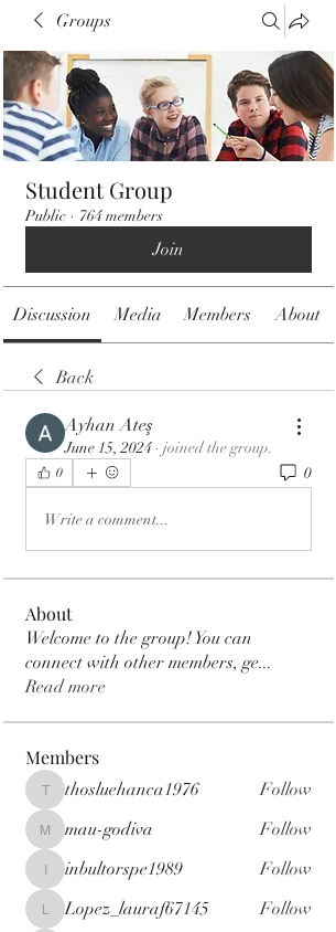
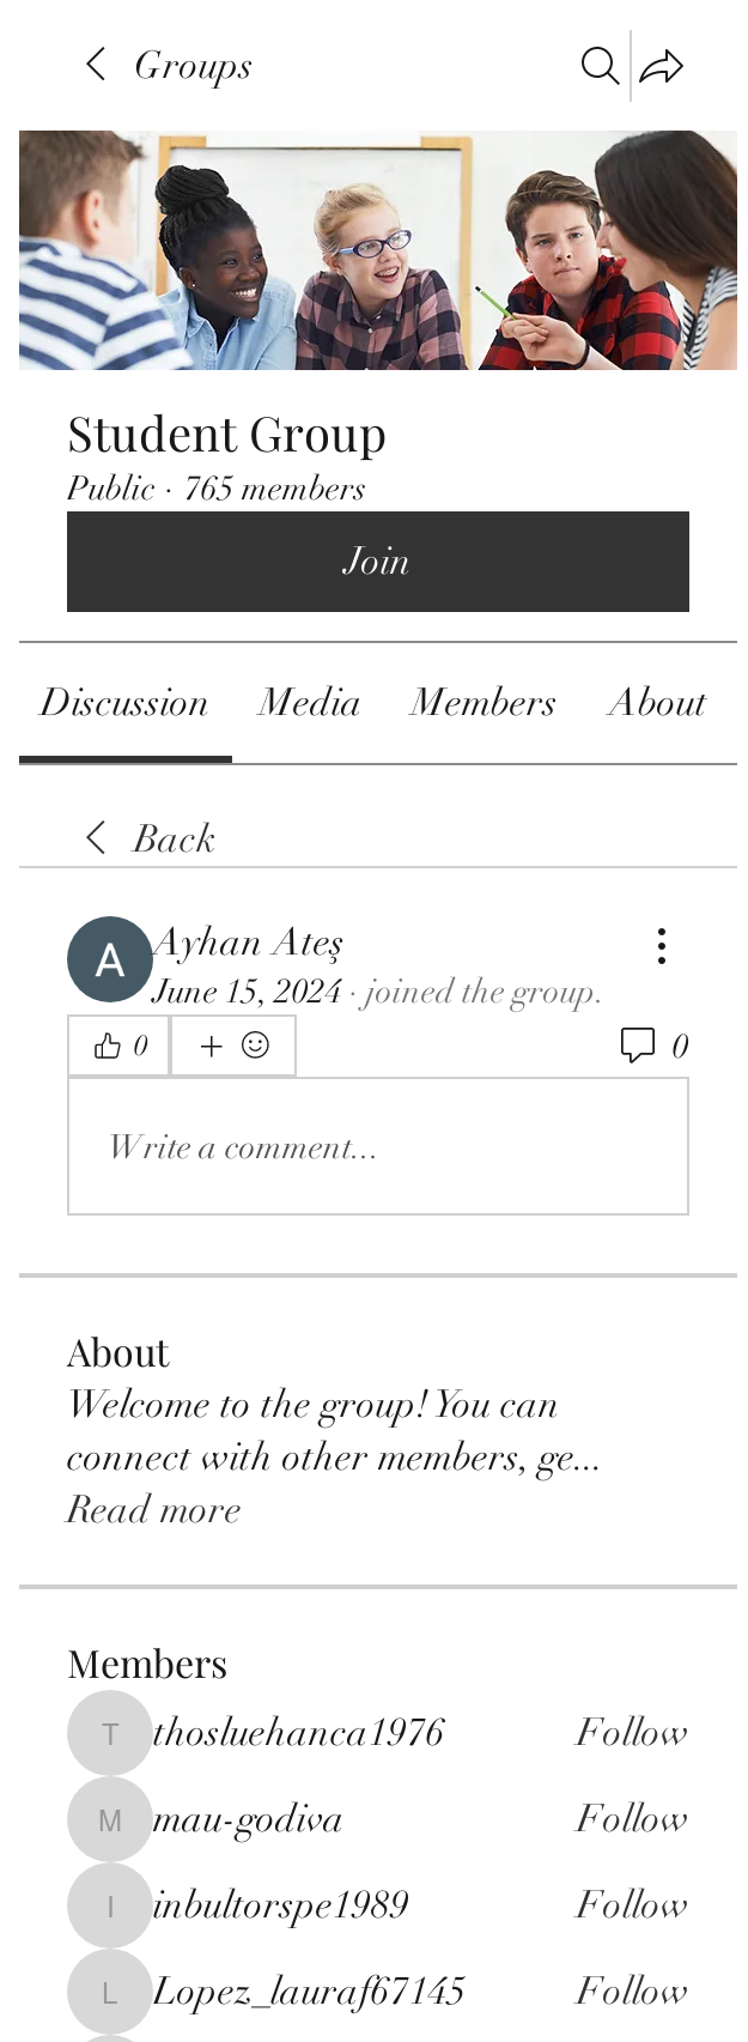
- Public · 764 members
+ Public · 765 members
